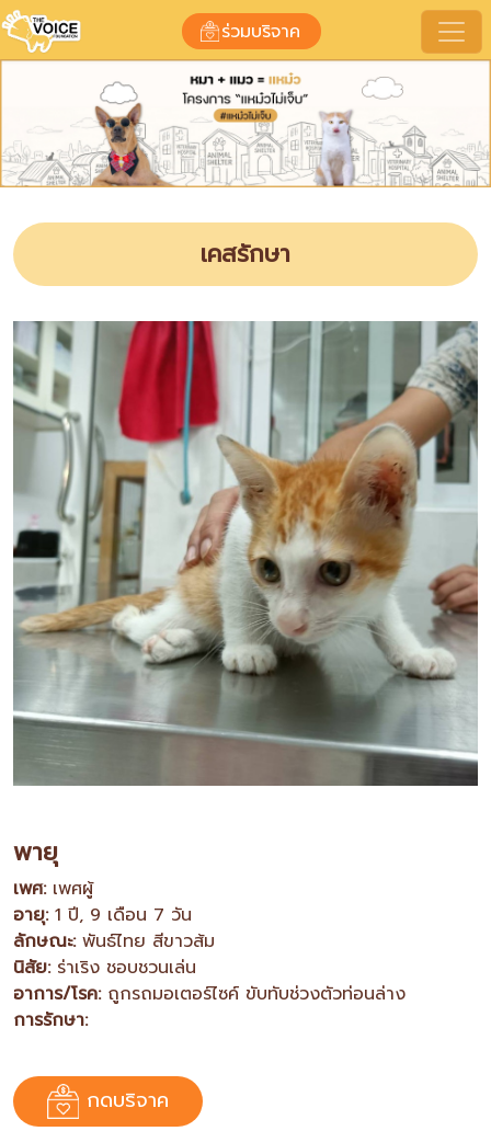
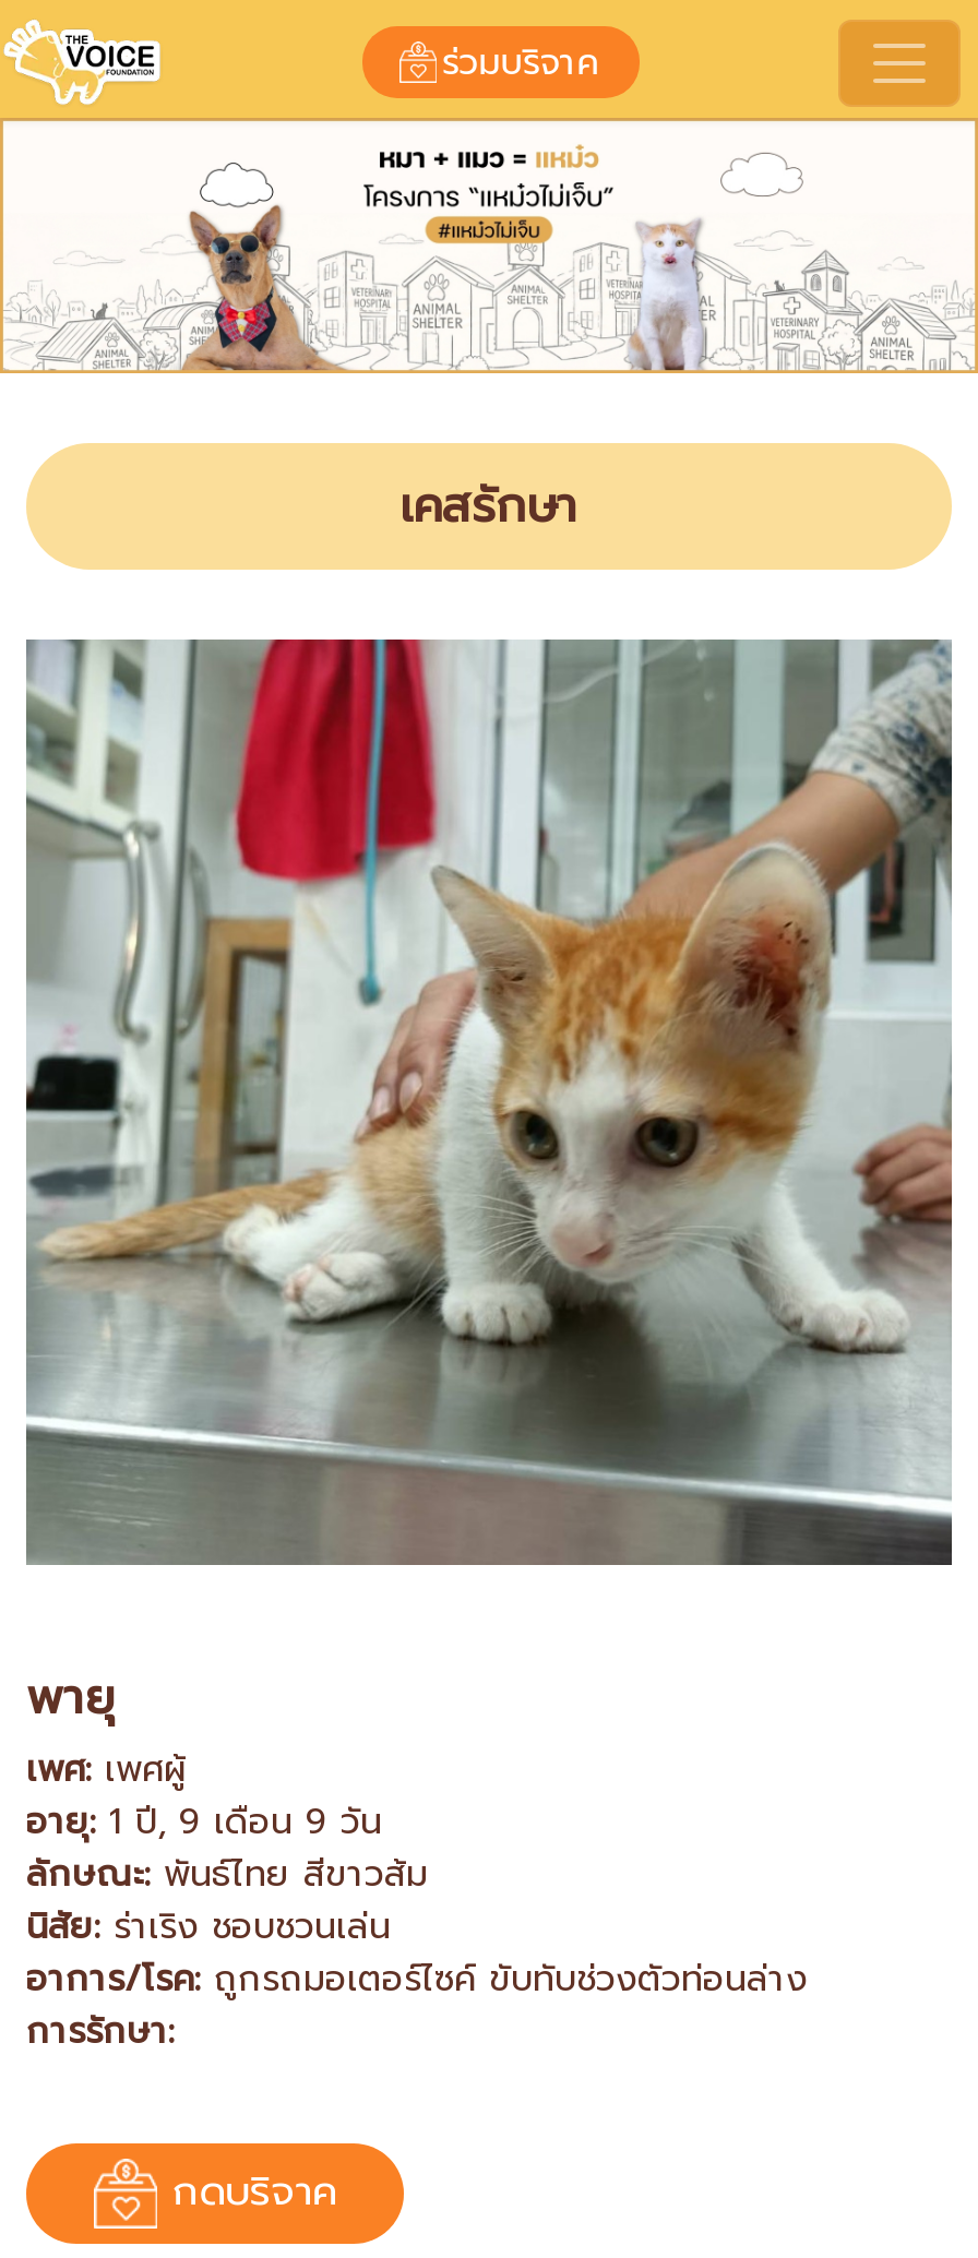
- อายุ: 1 ปี, 9 เดือน 7 วัน
+ อายุ: 1 ปี, 9 เดือน 9 วัน
